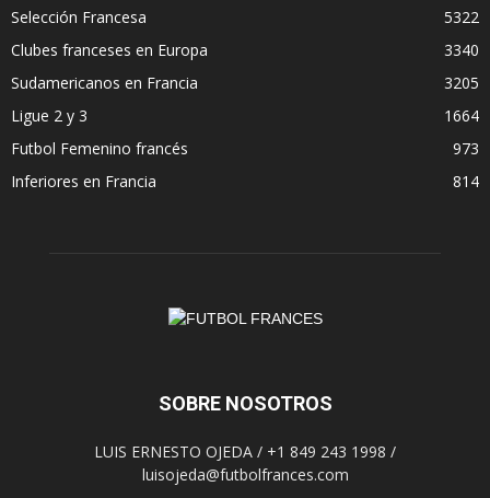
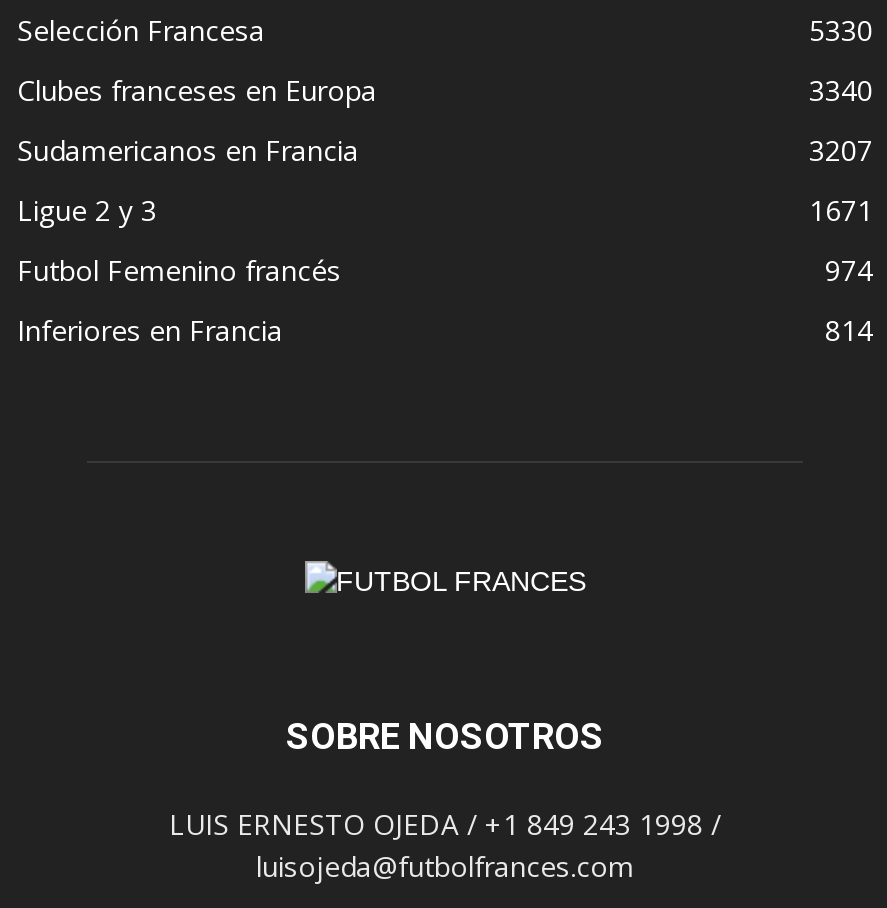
- 5322
+ 5330

- 3205
+ 3207

- 1664
+ 1671

- 973
+ 974
